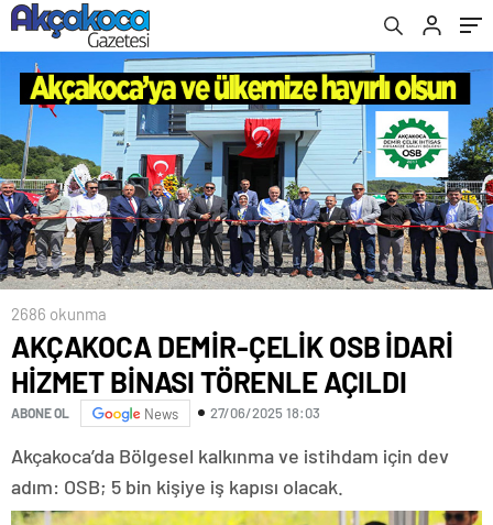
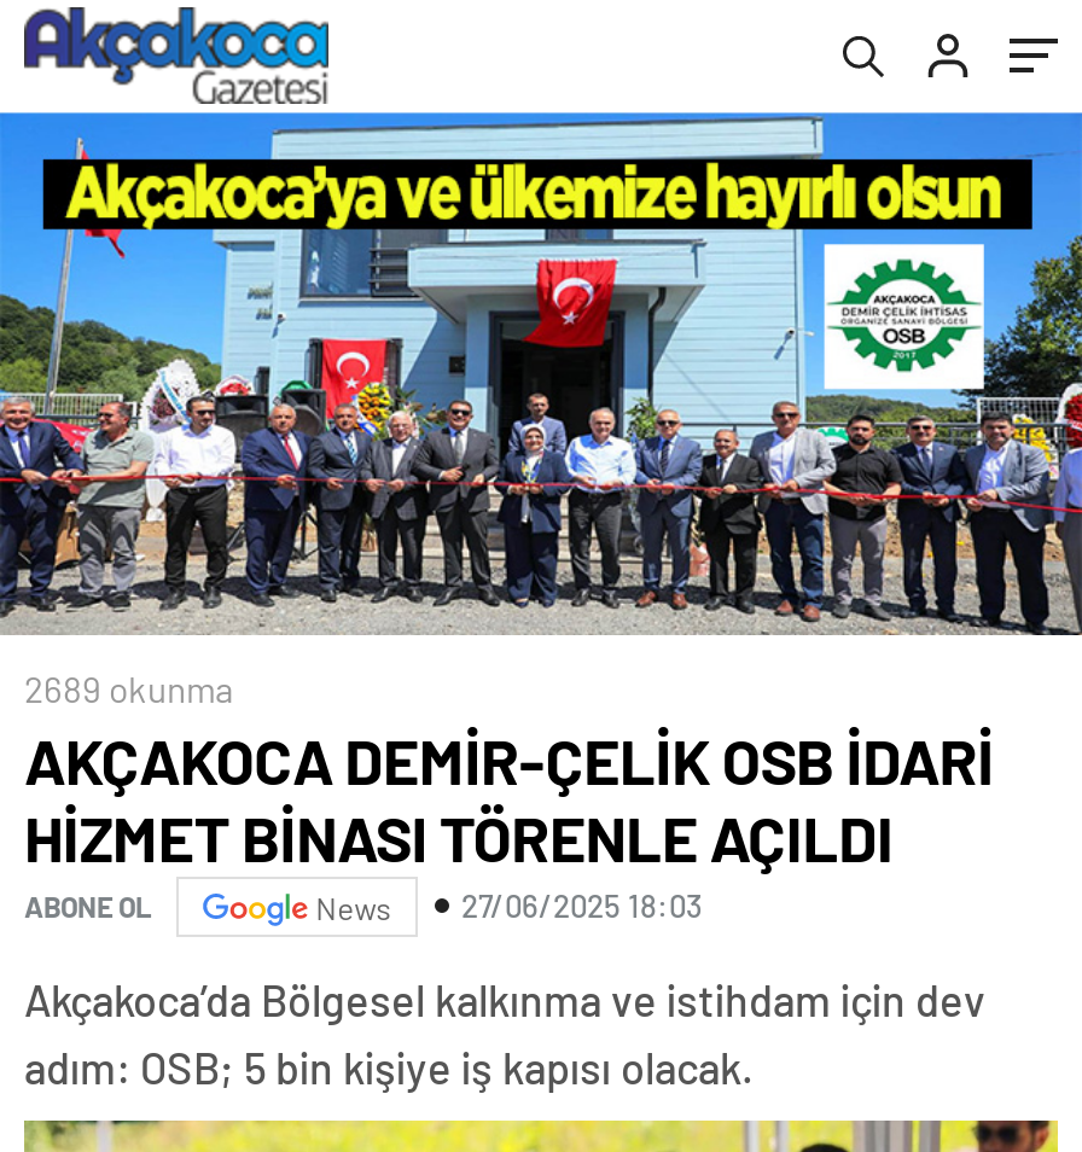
- 2686 okunma
+ 2689 okunma
